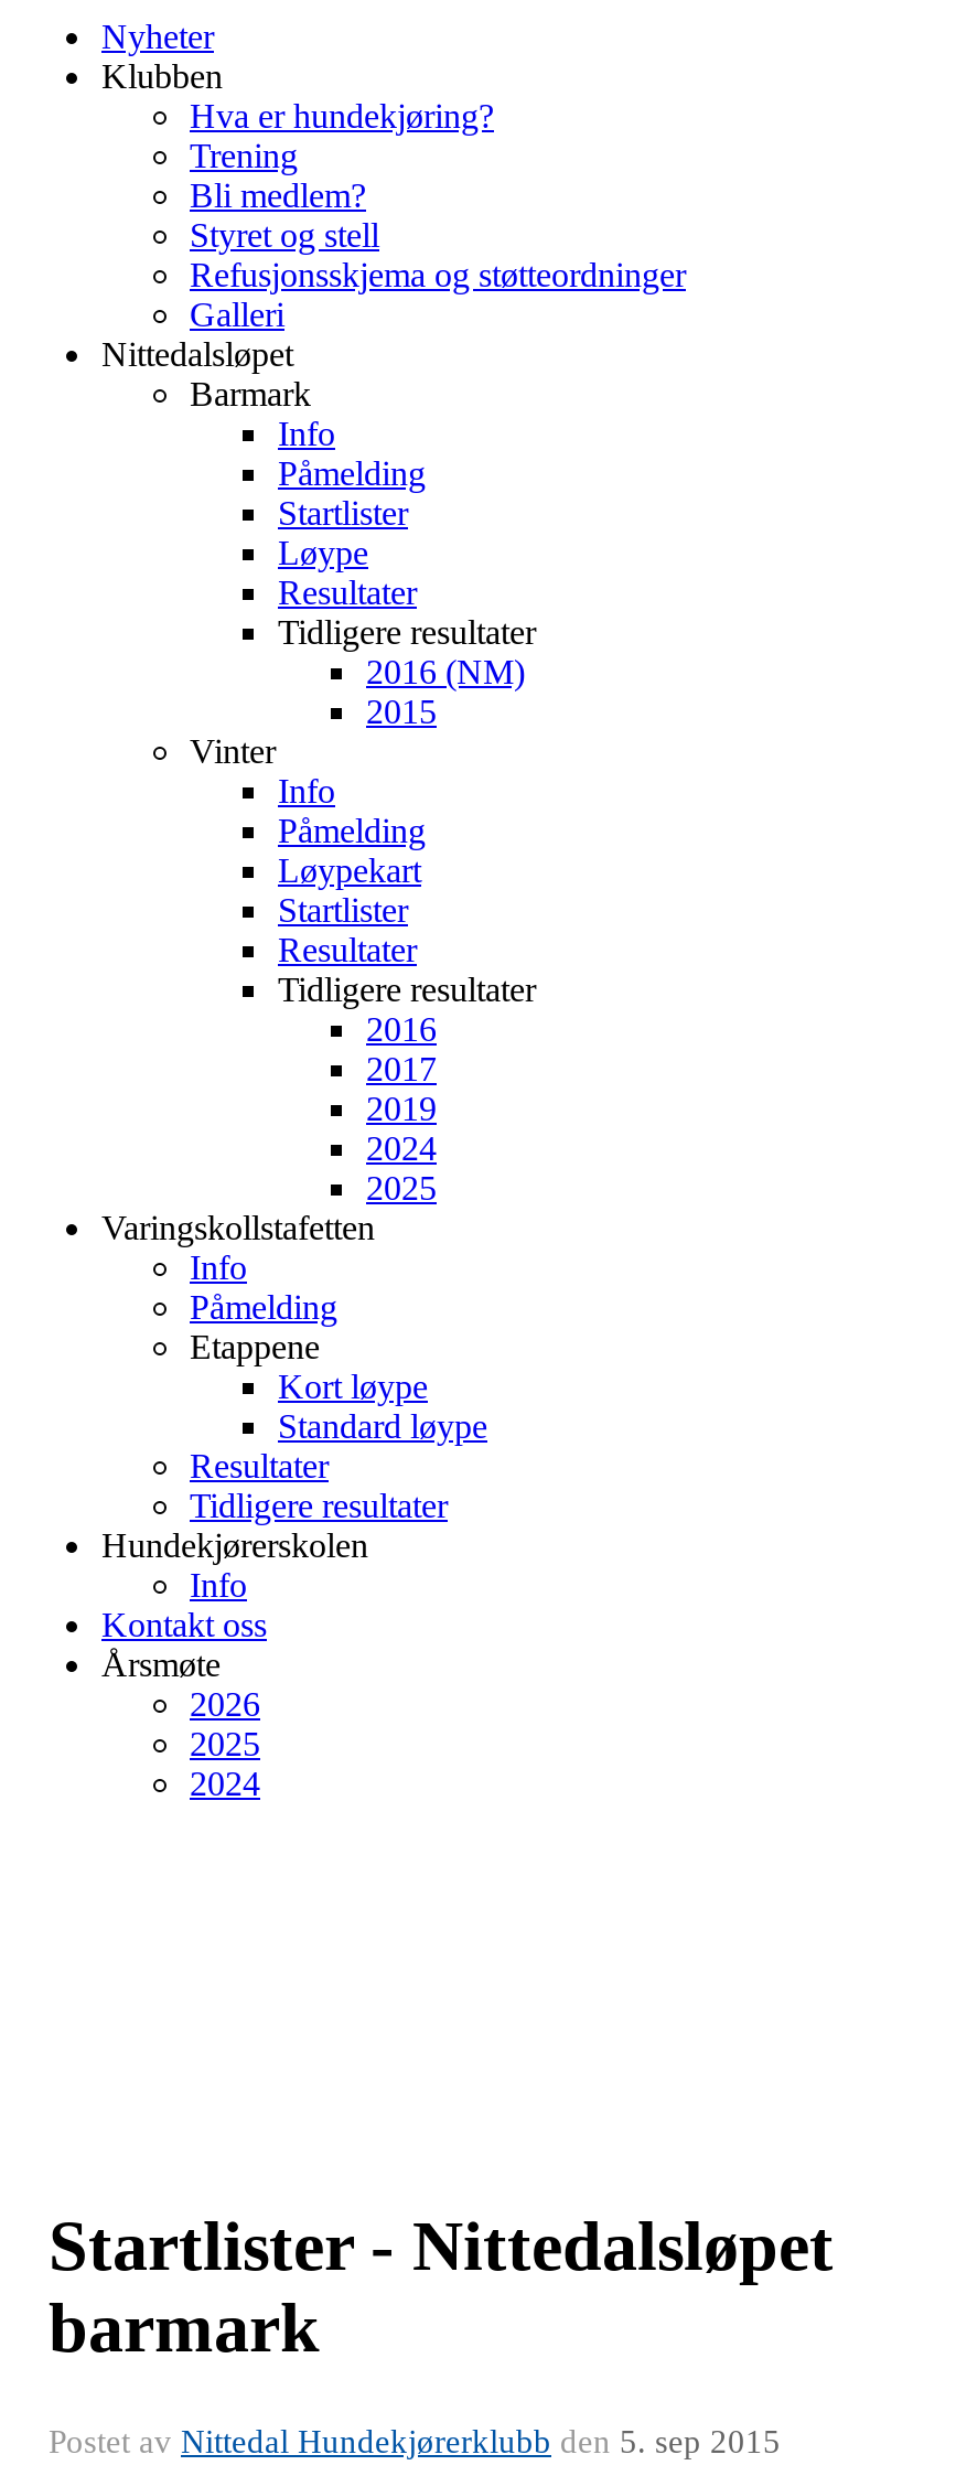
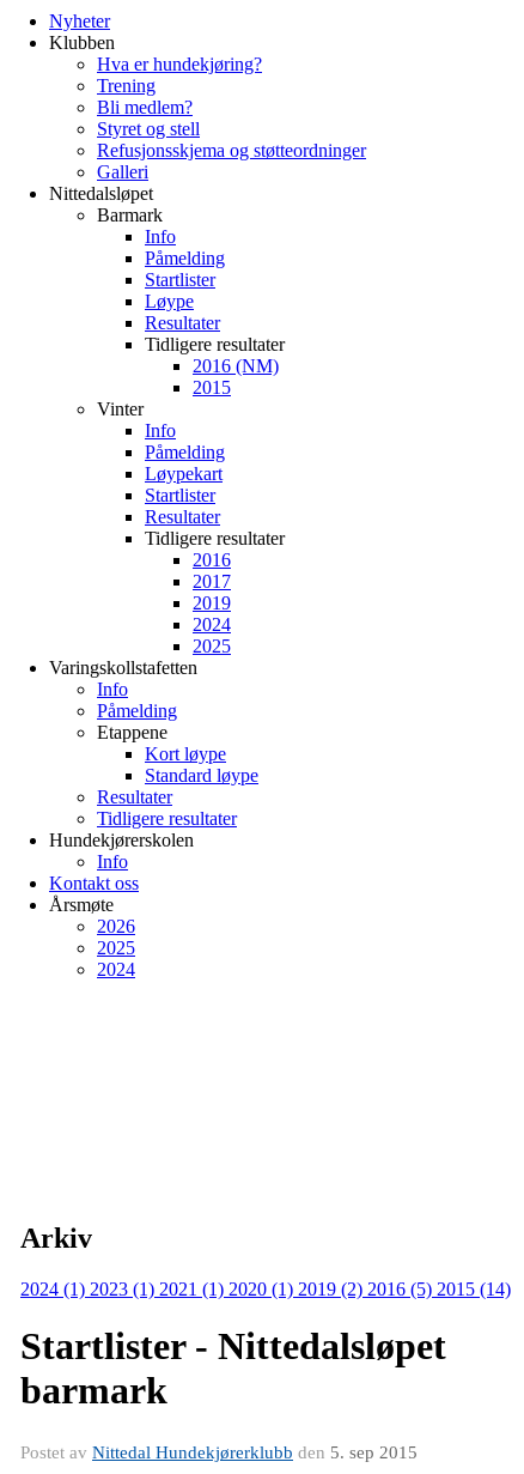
+ Arkiv
+ 2024 (1) 2023 (1) 2021 (1) 2020 (1) 2019 (2) 2016 (5) 2015 (14)
